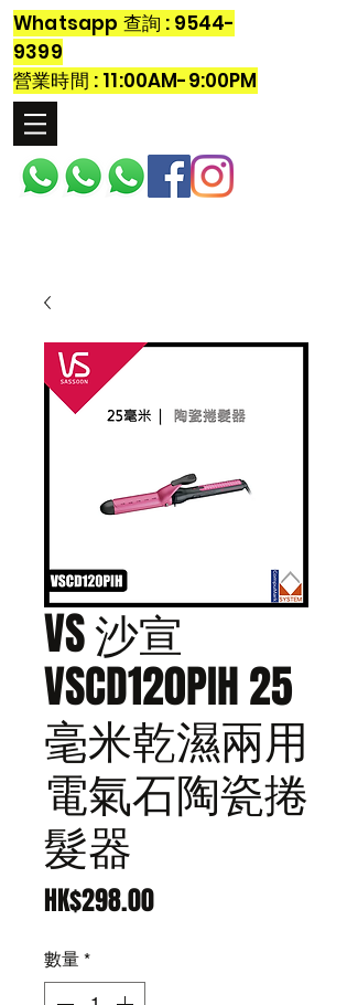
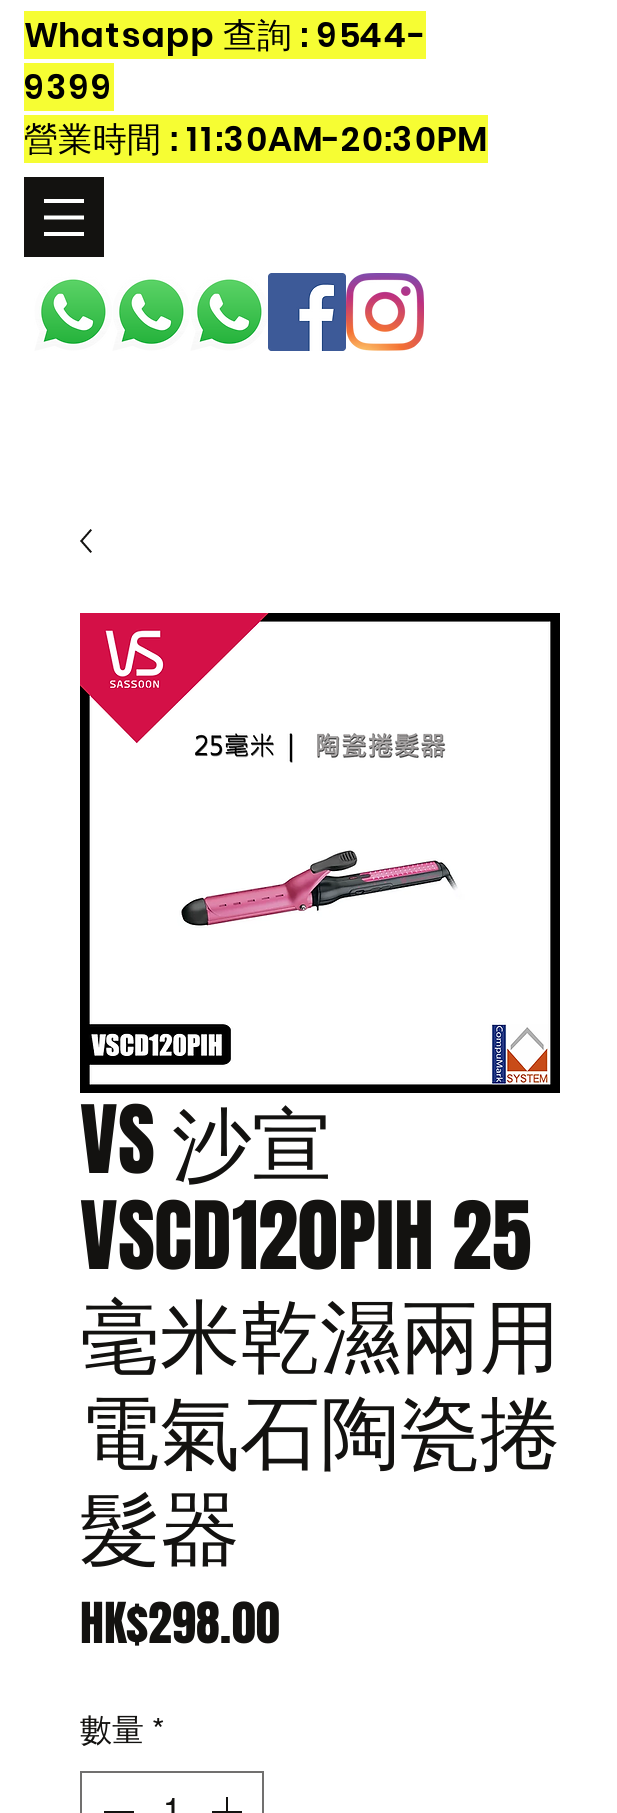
- 營業時間 : 11:00AM-9:00PM
+ 營業時間 : 11:30AM-20:30PM
